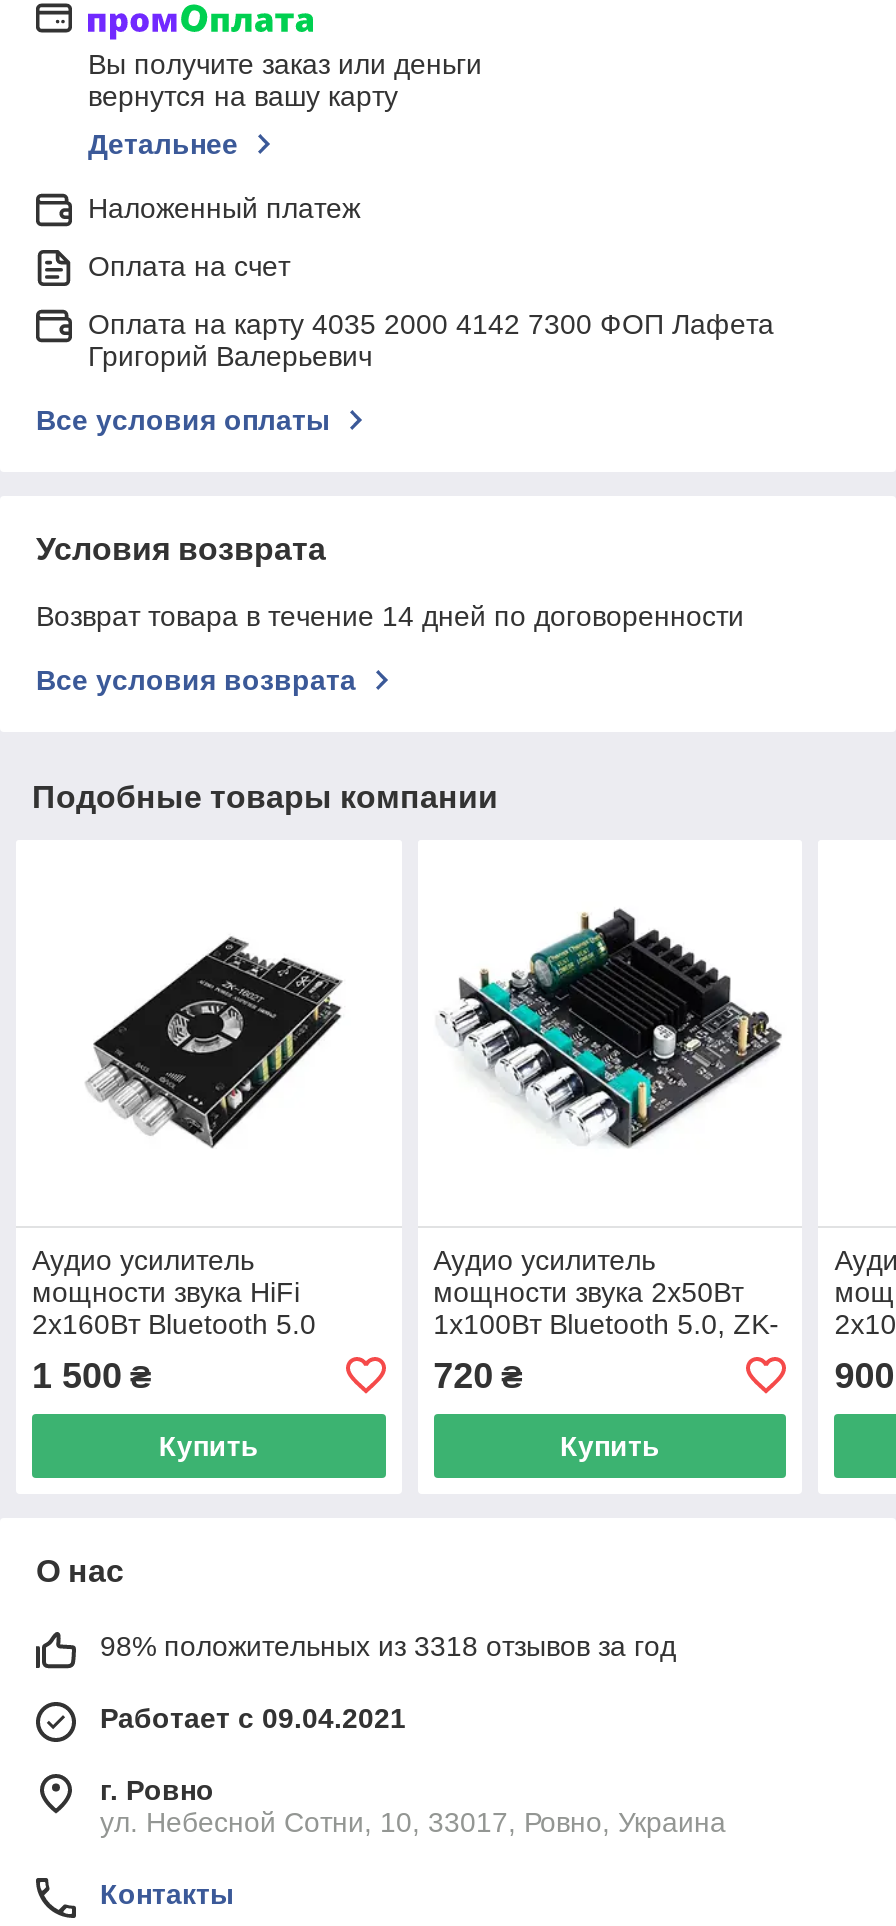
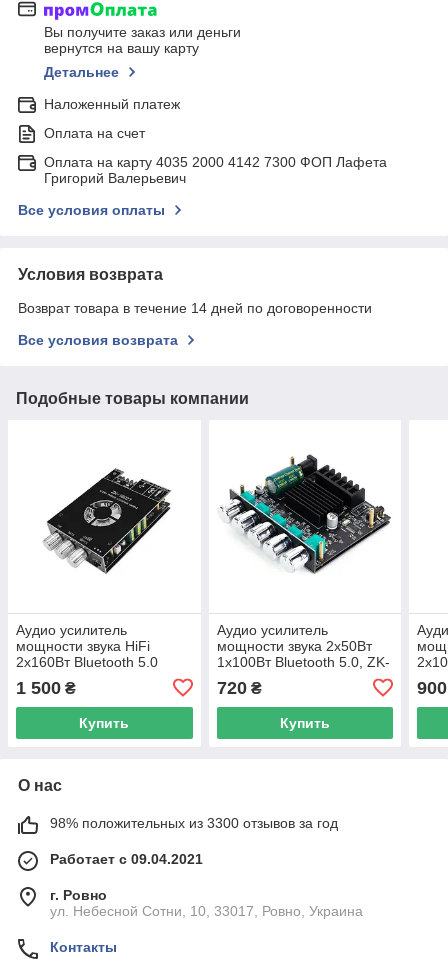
- 98% положительных из 3318 отзывов за год
+ 98% положительных из 3300 отзывов за год
